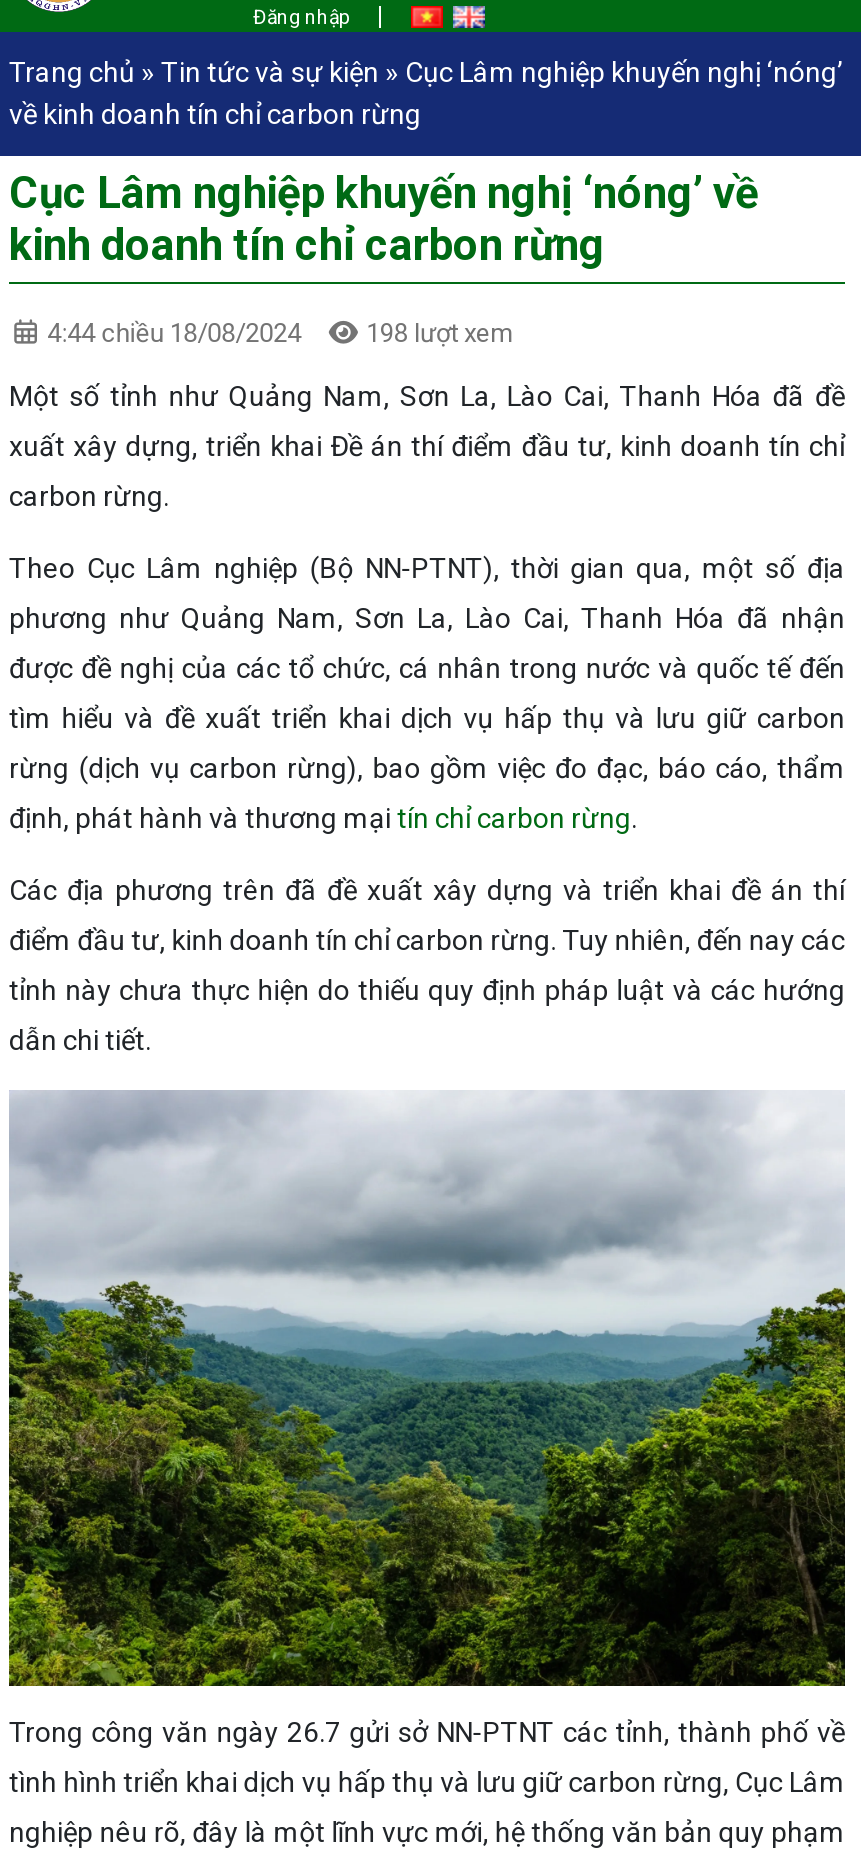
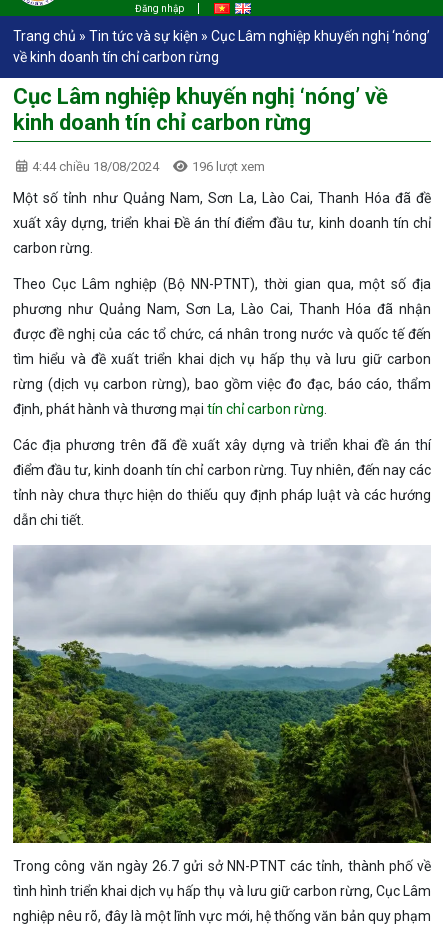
- 4:44 chiều 18/08/2024 198 lượt xem
+ 4:44 chiều 18/08/2024 196 lượt xem
